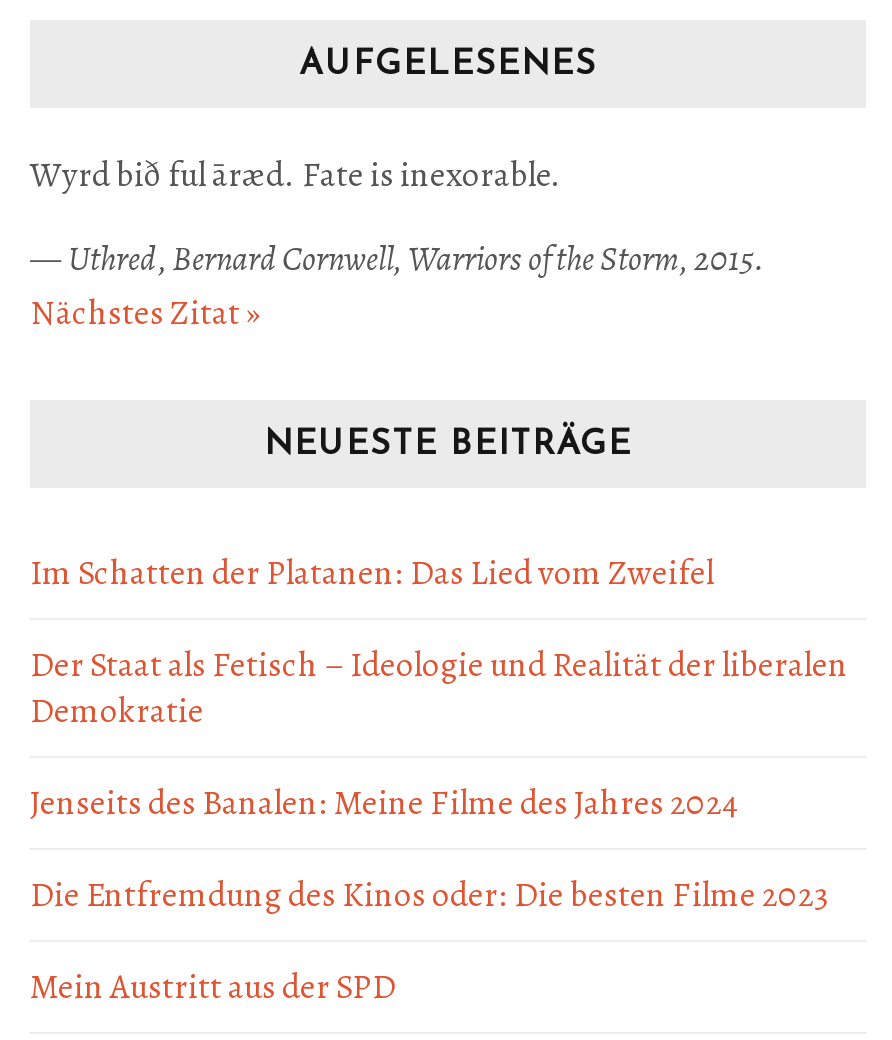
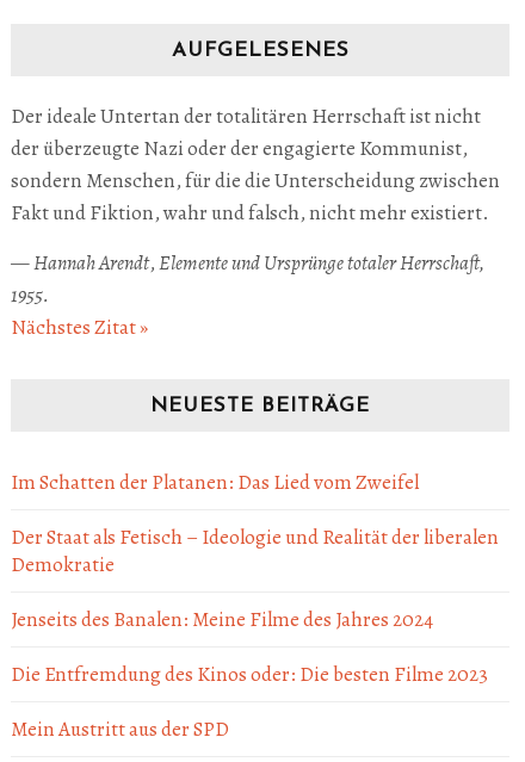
- Wyrd bið ful āræd. Fate is inexorable.
+ Der ideale Untertan der totalitären Herrschaft ist nicht
+ der überzeugte Nazi oder der engagierte Kommunist,
+ sondern Menschen, für die die Unterscheidung zwischen
+ Fakt und Fiktion, wahr und falsch, nicht mehr existiert.

- — Uthred, Bernard Cornwell, Warriors of the Storm, 2015.
+ — Hannah Arendt, Elemente und Ursprünge totaler Herrschaft,
+ 1955.
